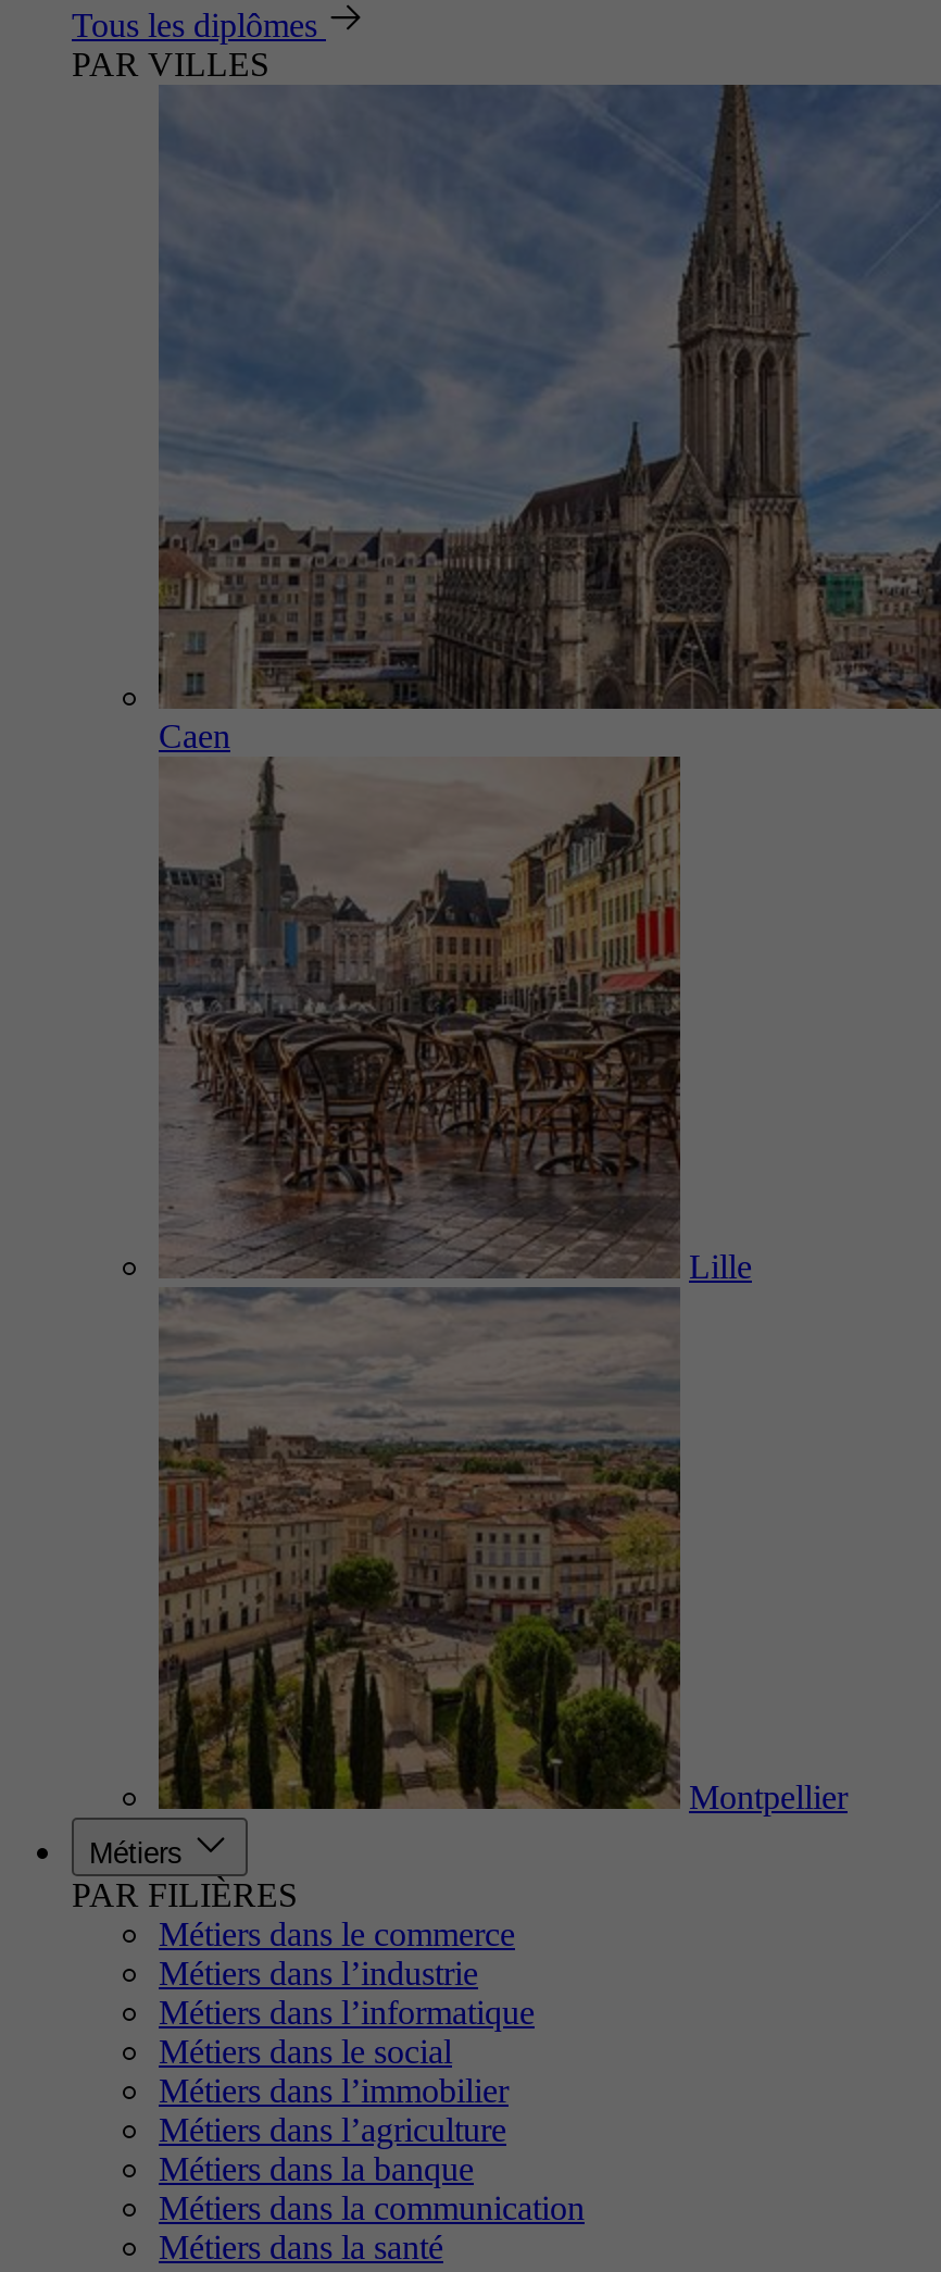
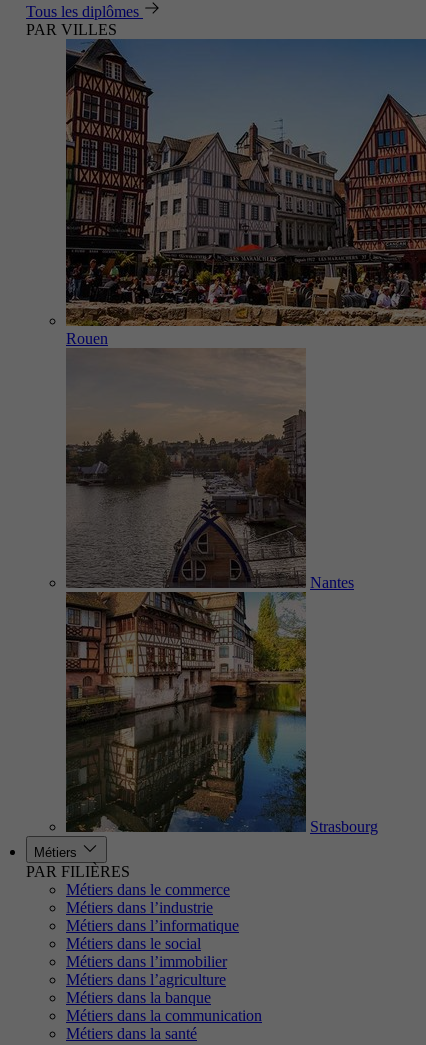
- [image]
- Caen
+ [image]
+ Rouen

- [image]
- Lille
+ [image]
+ Nantes

- Montpellier
+ Strasbourg
